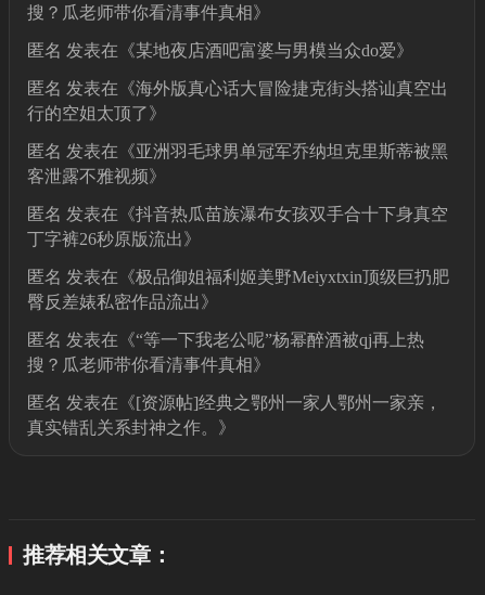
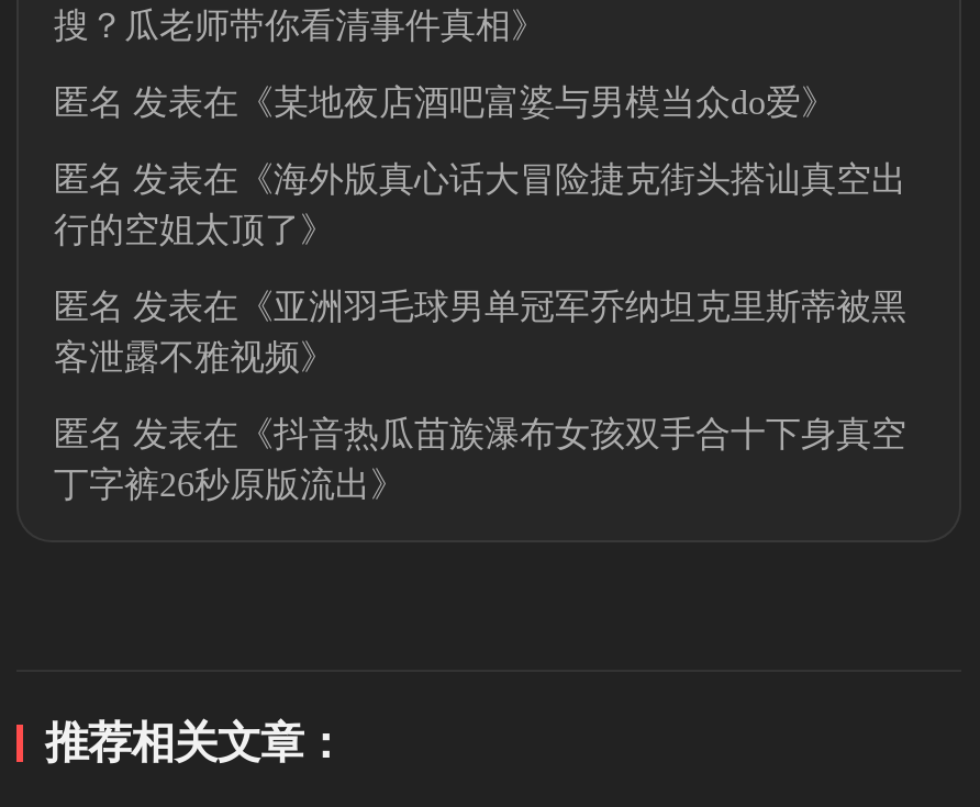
- 匿名发表在《极品御姐福利姬美野Meiyxtxin顶级巨扔肥
- 臀反差婊私密作品流出》
- 匿名发表在《“等一下我老公呢”杨幂醉酒被qj再上热
- 搜？瓜老师带你看清事件真相》
- 匿名发表在《[资源帖]经典之鄂州一家人鄂州一家亲，
- 真实错乱关系封神之作。》
